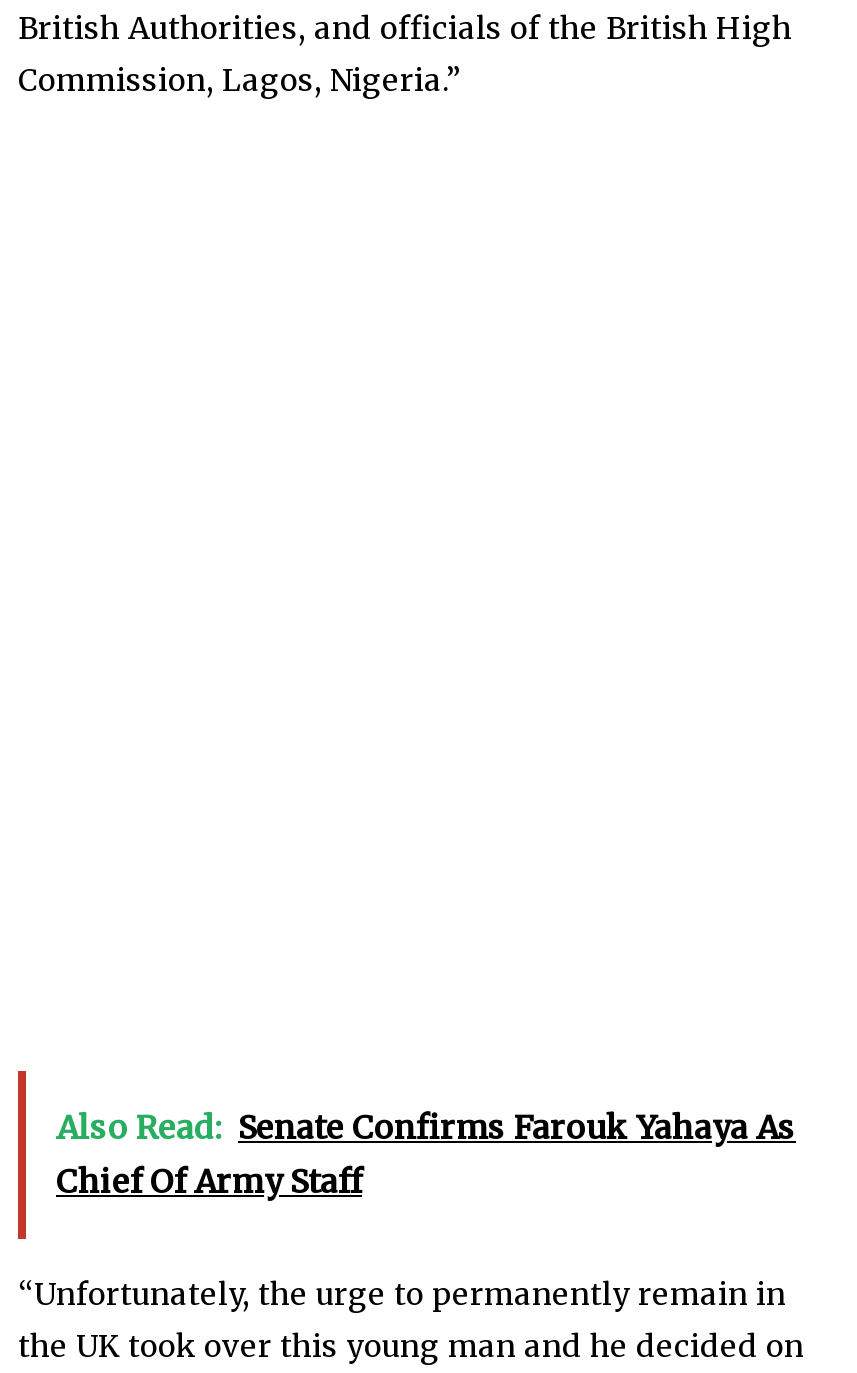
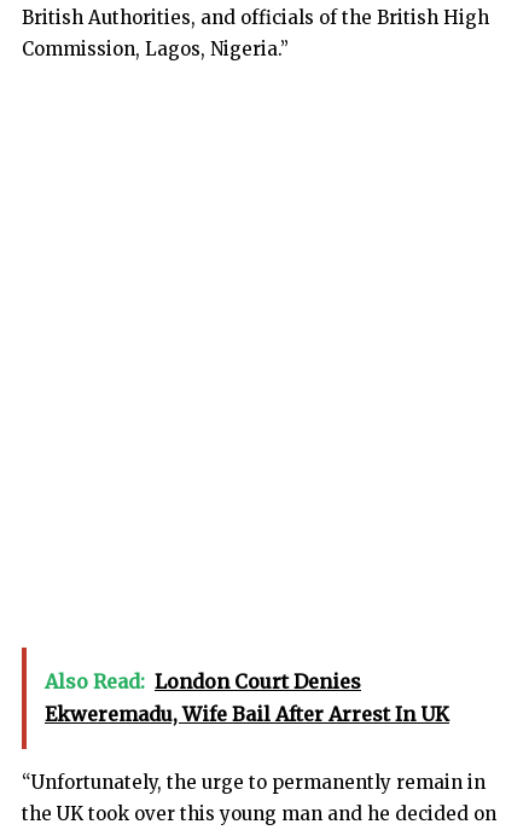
- Also Read: Senate Confirms Farouk Yahaya As
- Chief Of Army Staff
+ Also Read: London Court Denies
+ Ekweremadu, Wife Bail After Arrest In UK
